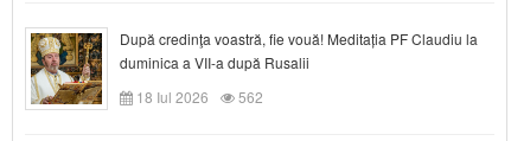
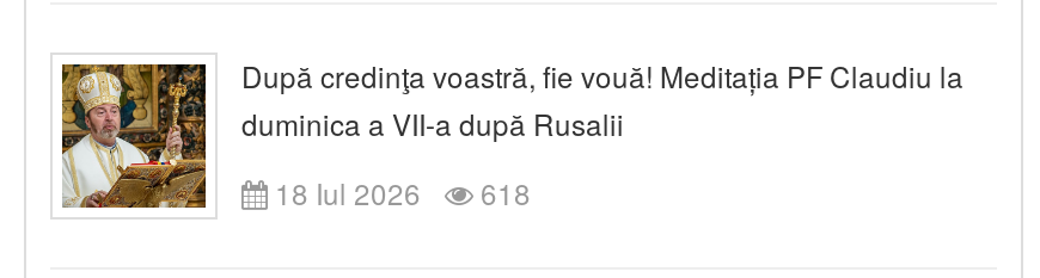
- 18 Iul 2026 562
+ 18 Iul 2026 618
